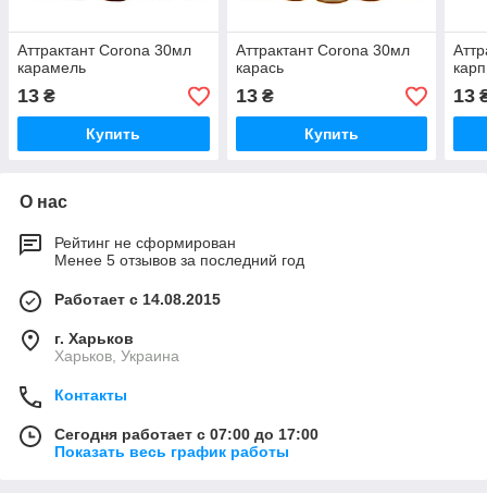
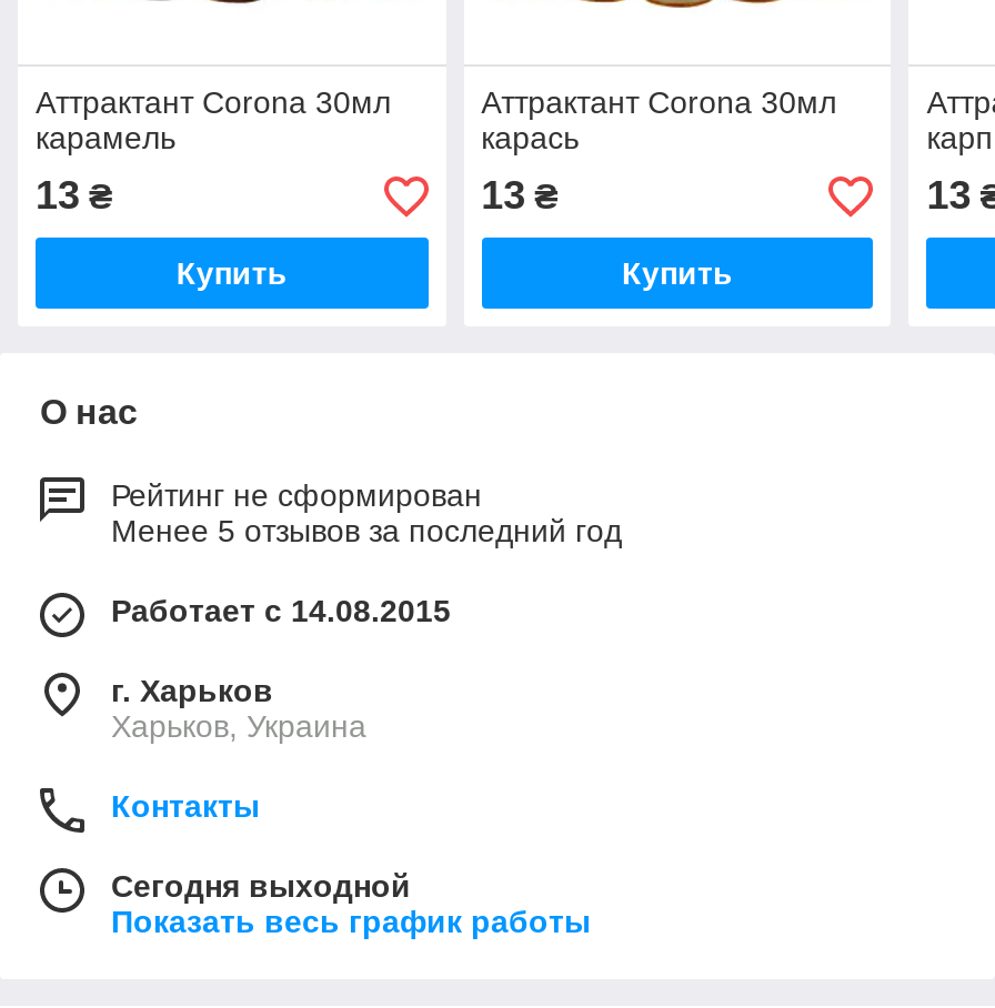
- Сегодня работает с 07:00 до 17:00
+ Сегодня выходной
